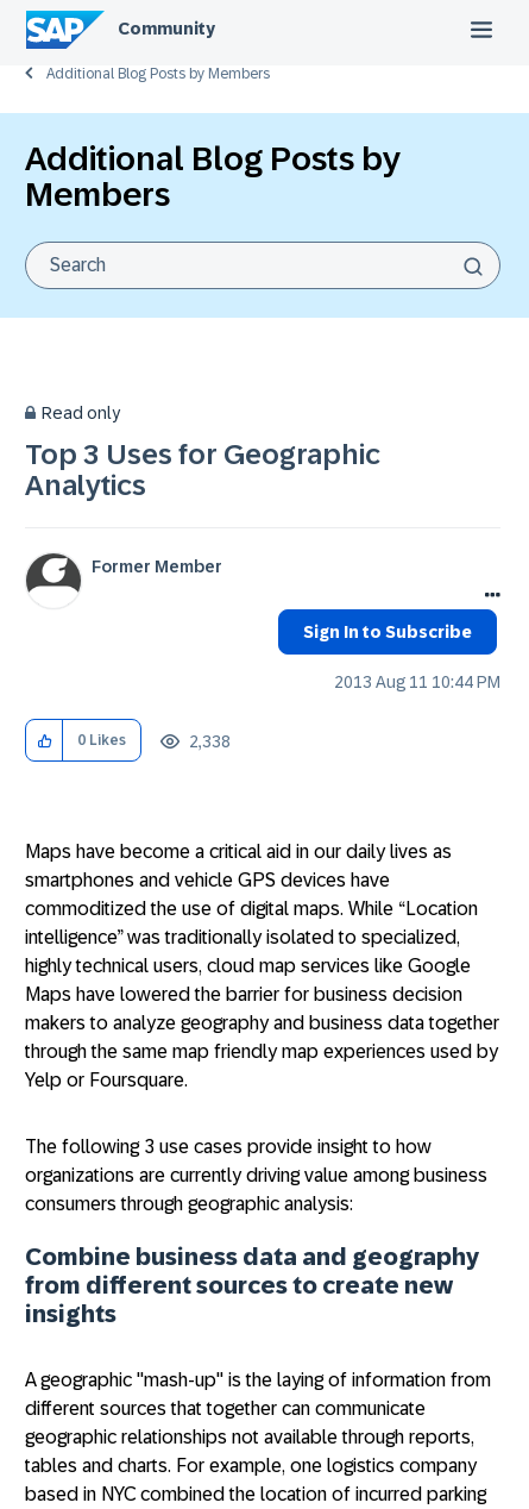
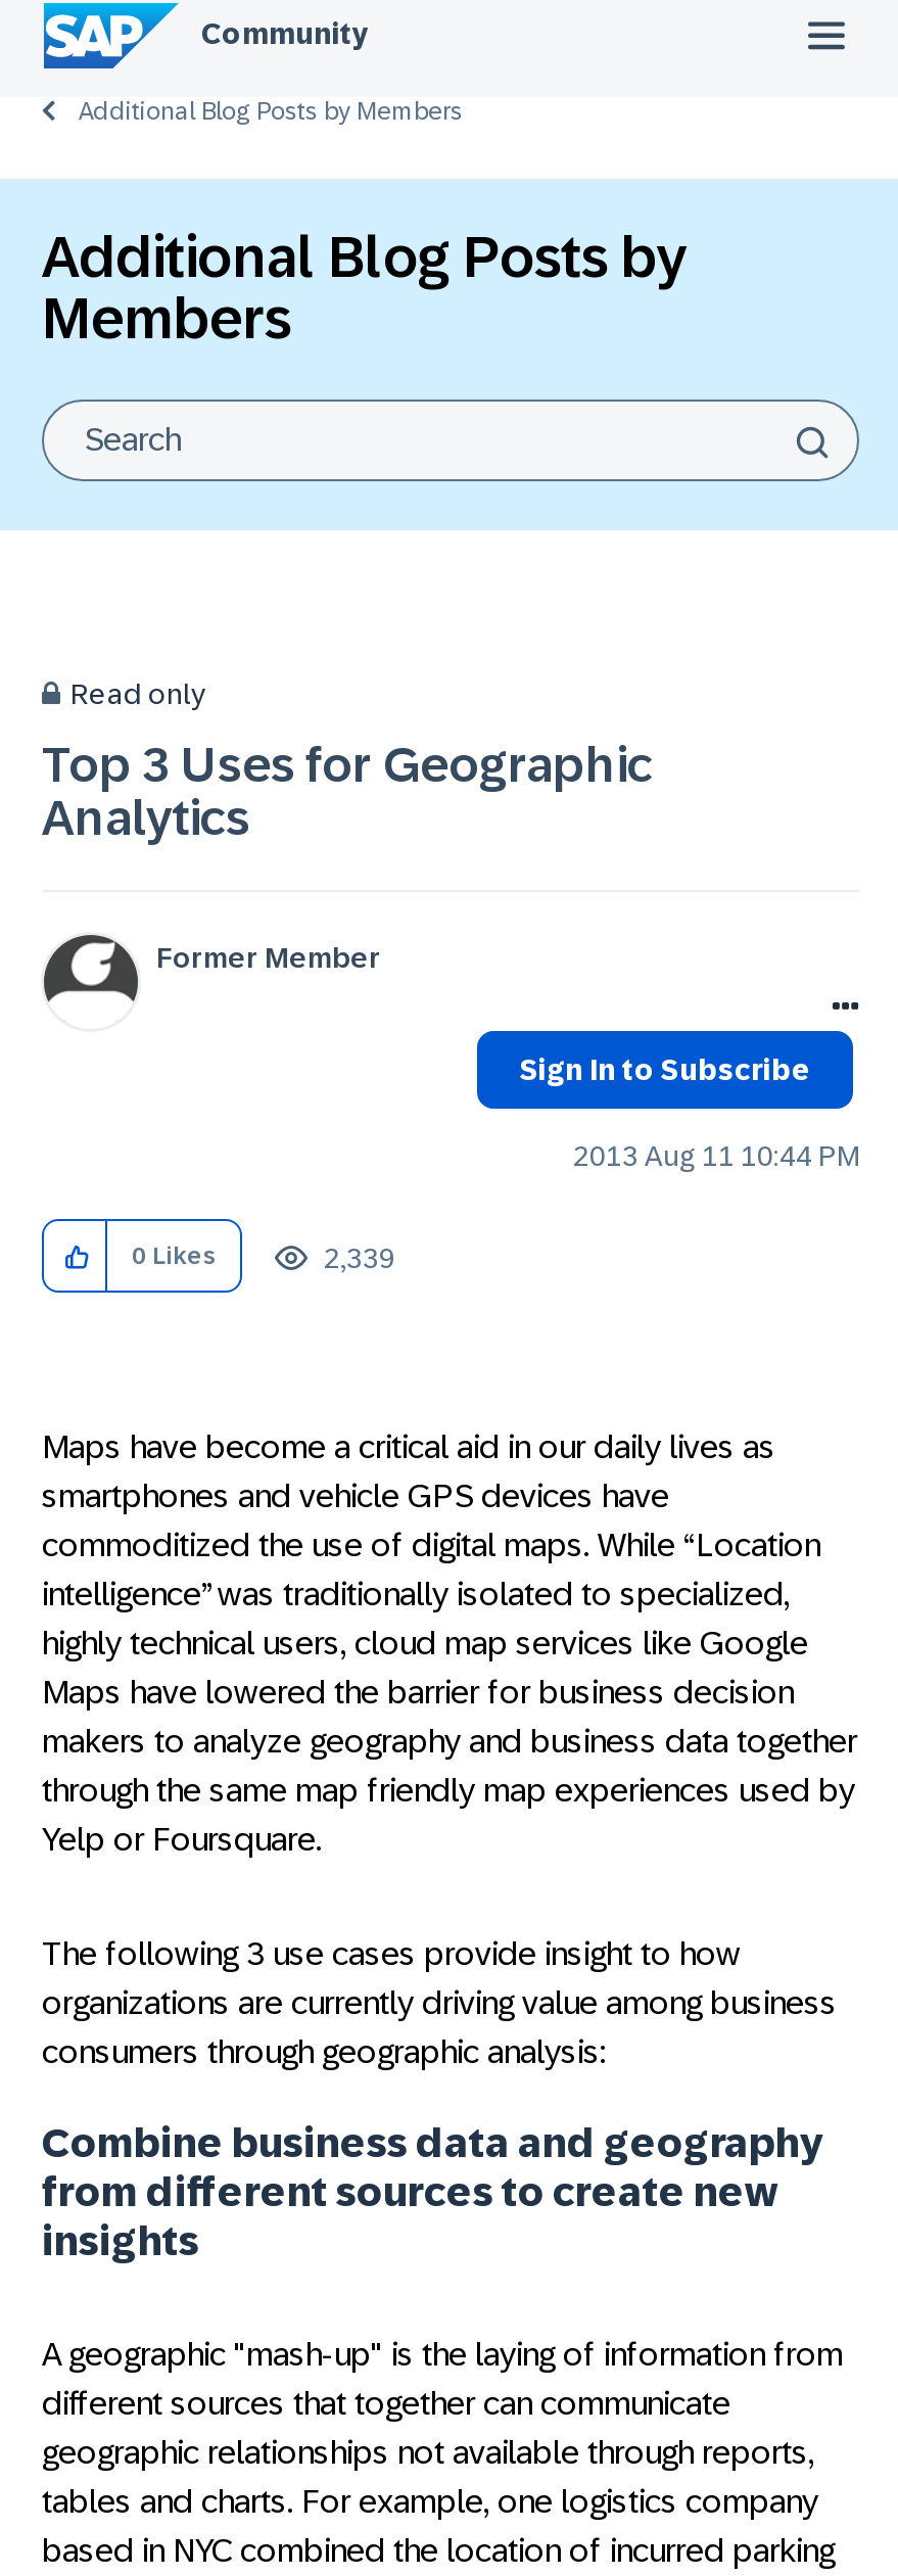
- 2,338
+ 2,339
